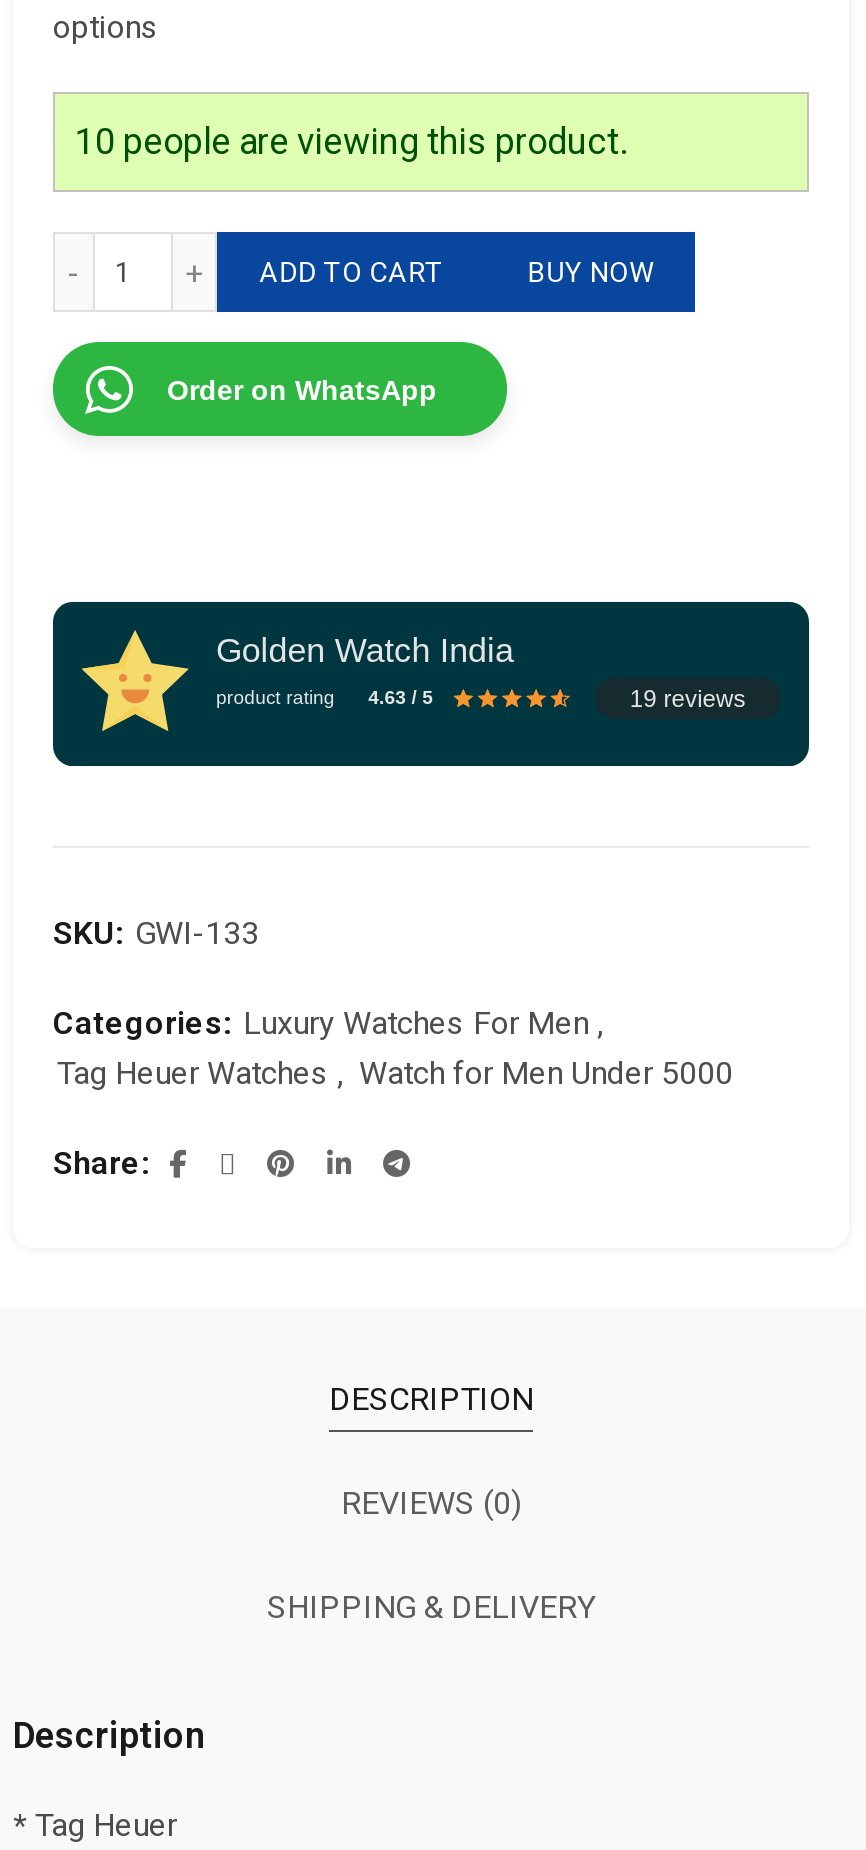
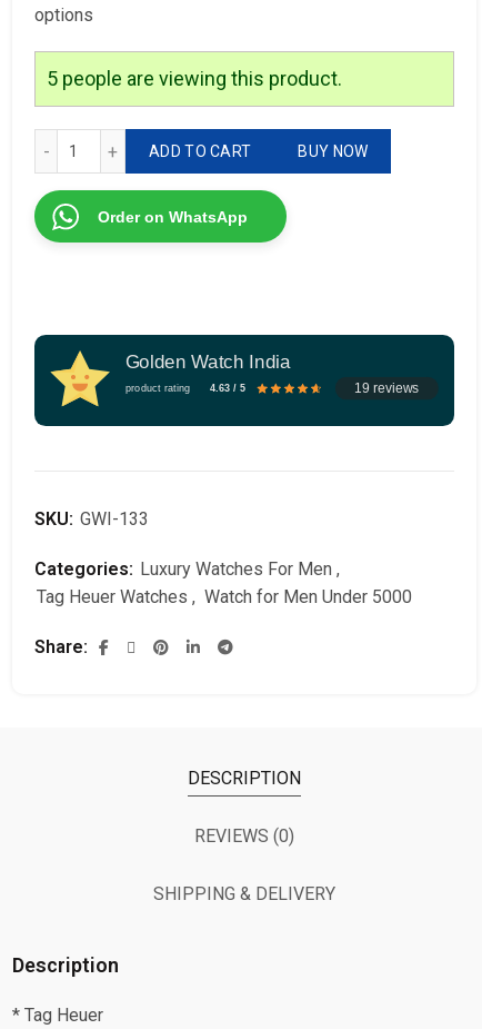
- 10 people are viewing this product.
+ 5 people are viewing this product.
